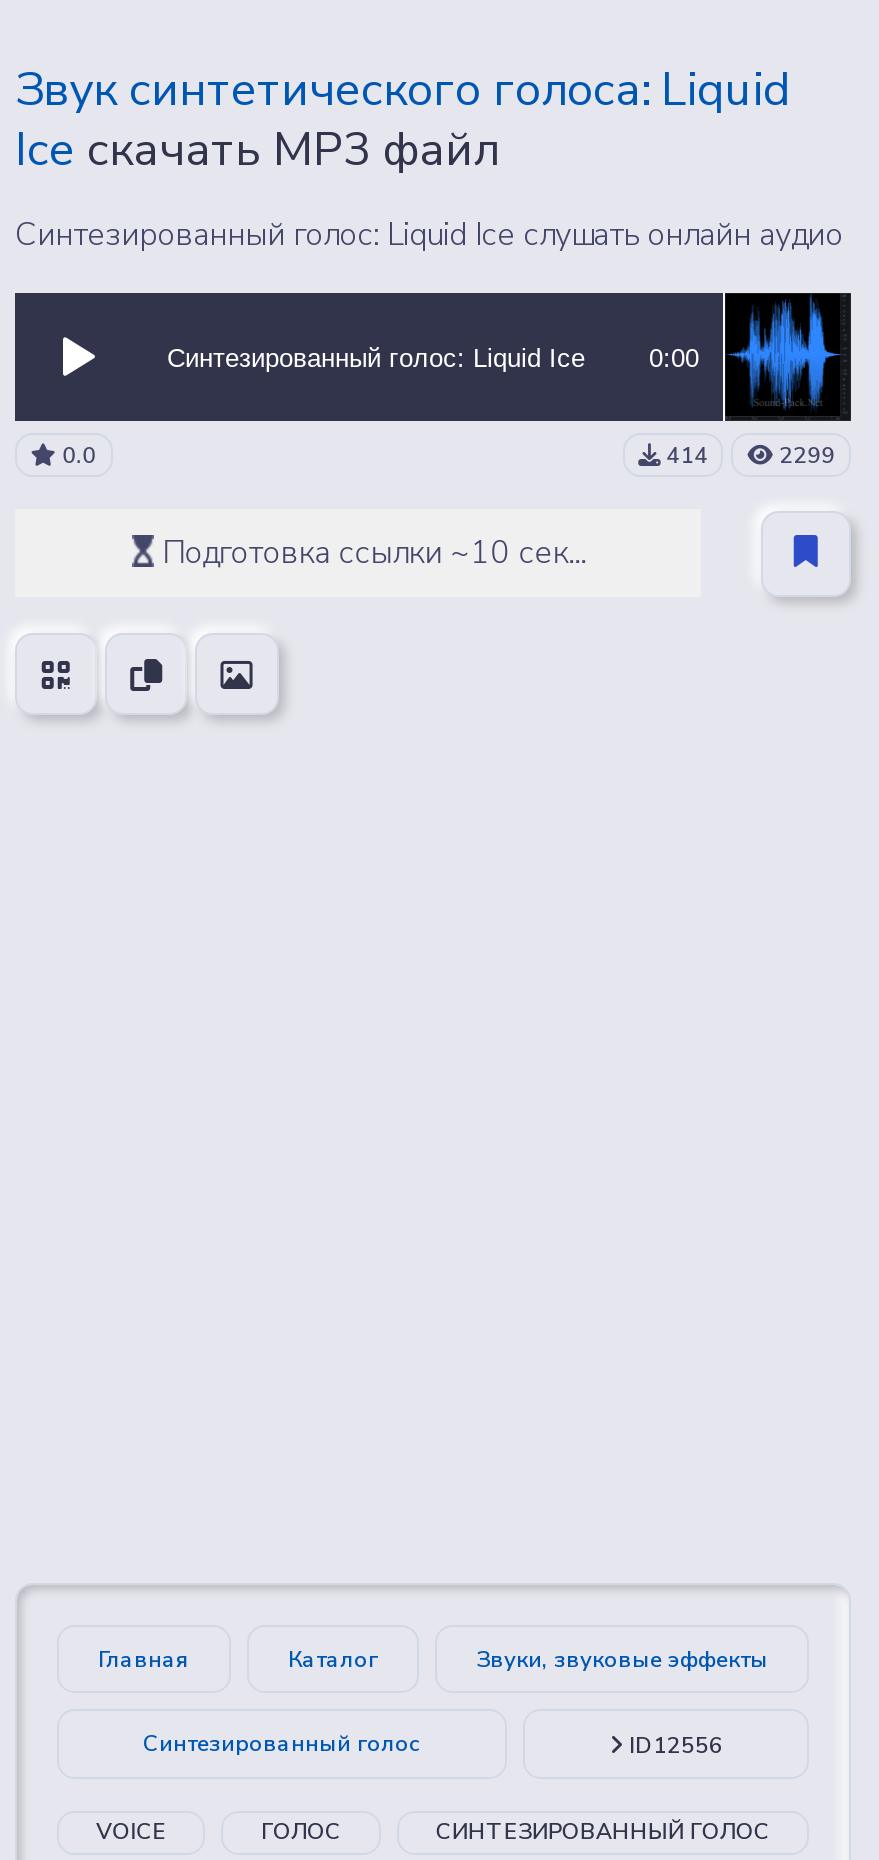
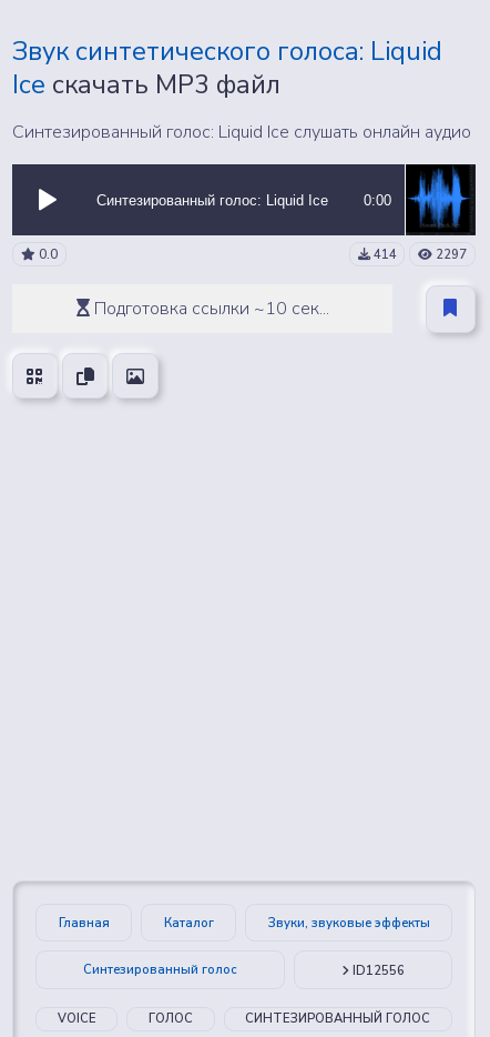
- 2299
+ 2297
